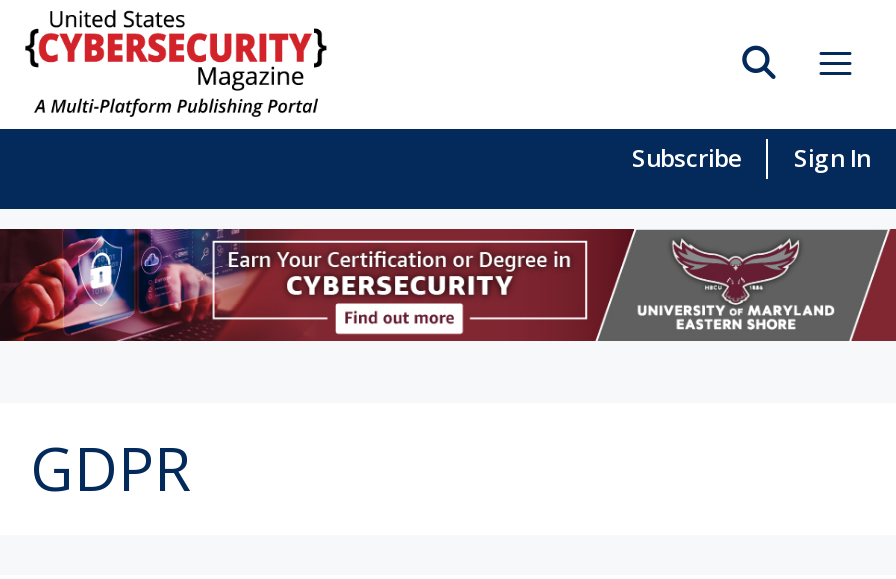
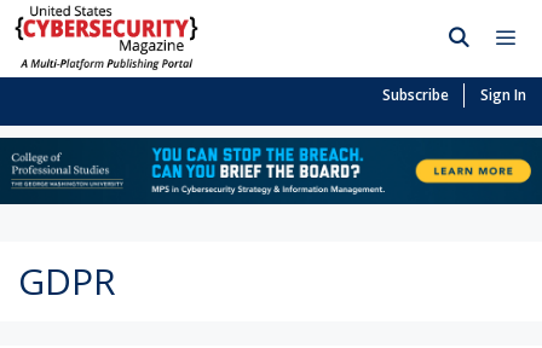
- [image]
+ [image]
